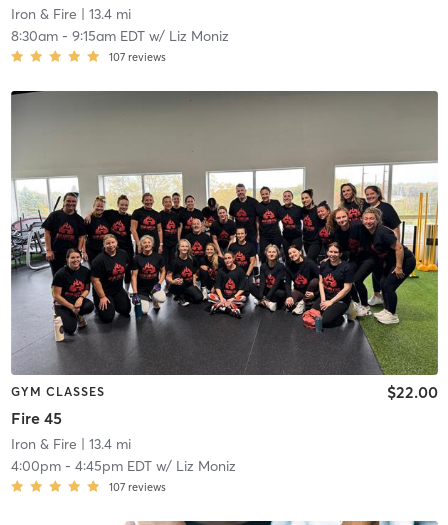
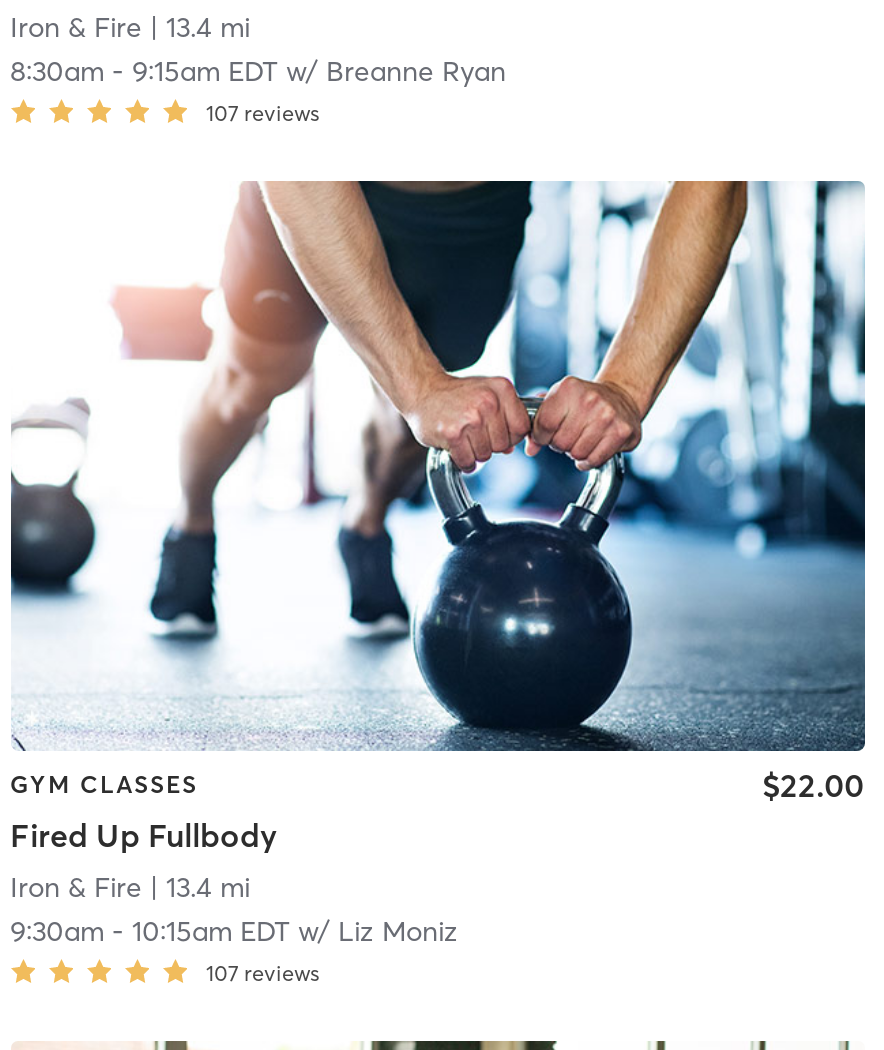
- 8:30am - 9:15am EDT w/ Liz Moniz
+ 8:30am - 9:15am EDT w/ Breanne Ryan

- [image]
- Fire 45
+ [image]
+ Fired Up Fullbody

- 4:00pm - 4:45pm EDT w/ Liz Moniz
+ 9:30am - 10:15am EDT w/ Liz Moniz
